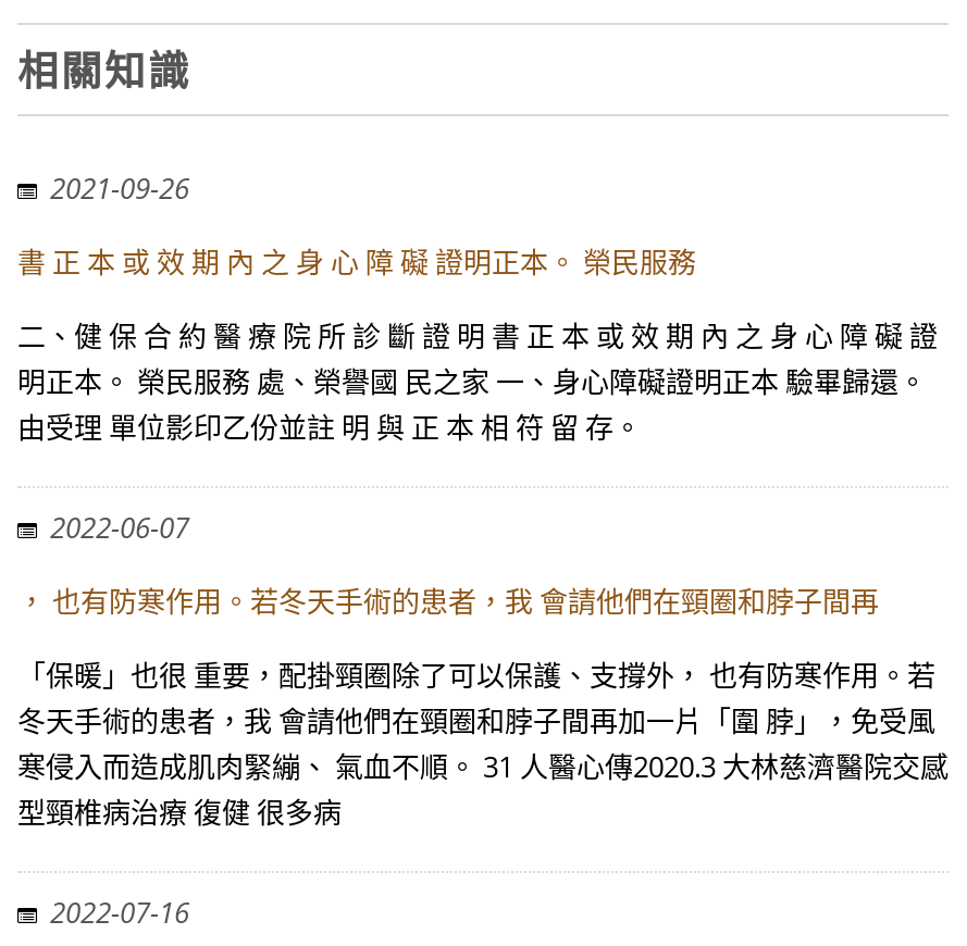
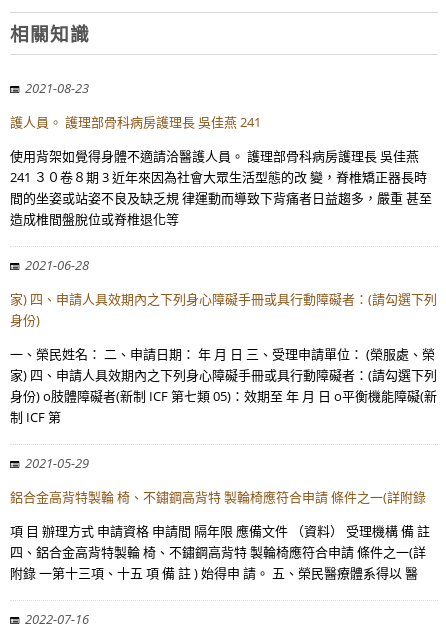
- 2021-09-26
- 書 正 本 或 效 期 內 之 身 心 障 礙 證明正本。 榮民服務
- 二、健 保 合 約 醫 療 院 所 診 斷 證 明 書 正 本 或 效 期 內 之 身 心 障 礙 證
- 明正本。 榮民服務 處、榮譽國 民之家 一、身心障礙證明正本 驗畢歸還。
- 由受理 單位影印乙份並註 明 與 正 本 相 符 留 存。
- 2022-06-07
- ， 也有防寒作用。若冬天手術的患者，我 會請他們在頸圈和脖子間再
- 「保暖」也很 重要，配掛頸圈除了可以保護、支撐外， 也有防寒作用。若
- 冬天手術的患者，我 會請他們在頸圈和脖子間再加一片「圍 脖」，免受風
- 寒侵入而造成肌肉緊繃、 氣血不順。 31 人醫心傳2020.3 大林慈濟醫院交感
- 型頸椎病治療 復健 很多病
+ 2021-08-23
+ 護人員。 護理部骨科病房護理長 吳佳燕 241
+ 使用背架如覺得身體不適請洽醫護人員。 護理部骨科病房護理長 吳佳燕
+ 241 ３０卷８期 3 近年來因為社會大眾生活型態的改 變，脊椎矯正器長時
+ 間的坐姿或站姿不良及缺乏規 律運動而導致下背痛者日益趨多，嚴重 甚至
+ 造成椎間盤脫位或脊椎退化等
+ 2021-06-28
+ 家) 四、申請人具效期內之下列身心障礙手冊或具行動障礙者：(請勾選下列
+ 身份)
+ 一、榮民姓名： 二、申請日期： 年 月 日 三、受理申請單位： (榮服處、榮
+ 家) 四、申請人具效期內之下列身心障礙手冊或具行動障礙者：(請勾選下列
+ 身份) o肢體障礙者(新制 ICF 第七類 05)：效期至 年 月 日 o平衡機能障礙(新
+ 制 ICF 第
+ 2021-05-29
+ 鋁合金高背特製輪 椅、不鏽鋼高背特 製輪椅應符合申請 條件之一(詳附錄
+ 項 目 辦理方式 申請資格 申請間 隔年限 應備文件 （資料） 受理機構 備 註
+ 四、鋁合金高背特製輪 椅、不鏽鋼高背特 製輪椅應符合申請 條件之一(詳
+ 附錄 一第十三項、十五 項 備 註 ) 始得申 請。 五、榮民醫療體系得以 醫
